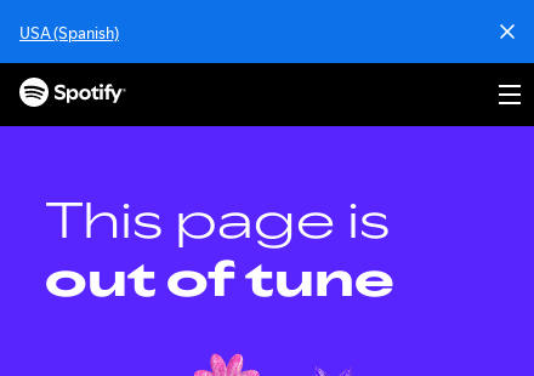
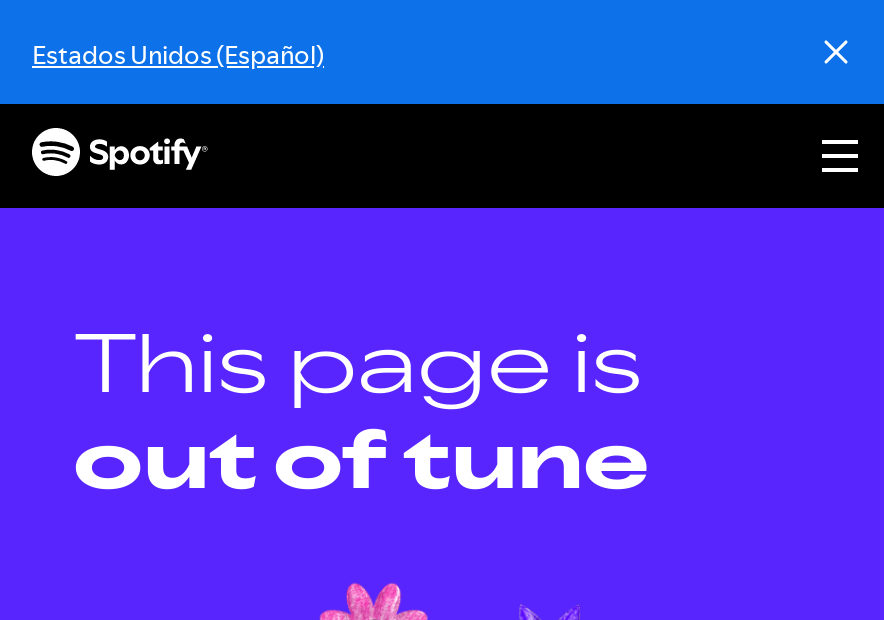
- USA (Spanish)
+ Estados Unidos (Español)
